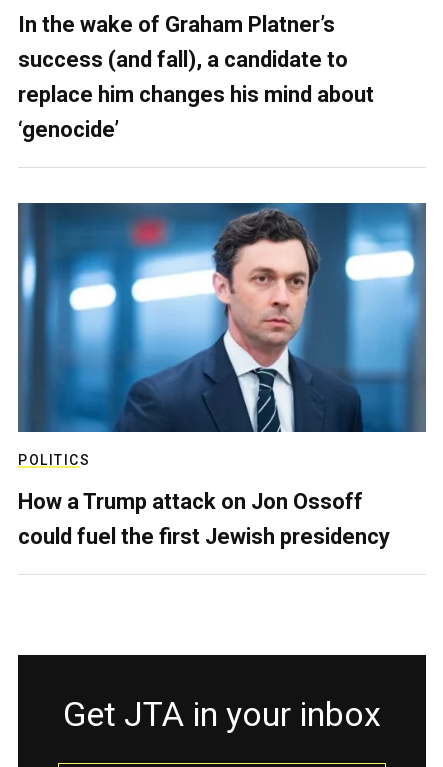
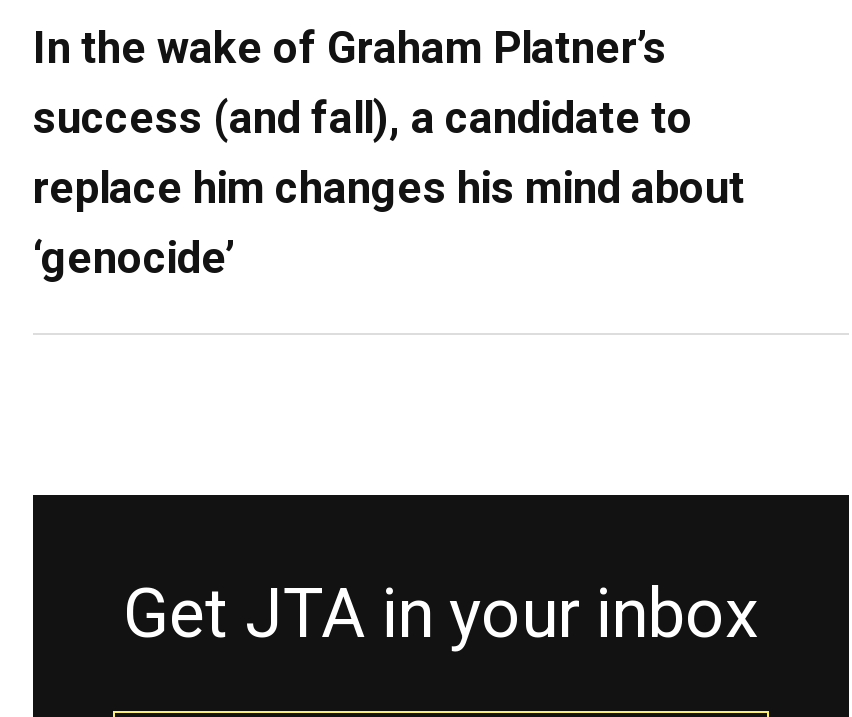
- [image]
- POLITICS
- How a Trump attack on Jon Ossoff
- could fuel the first Jewish presidency
